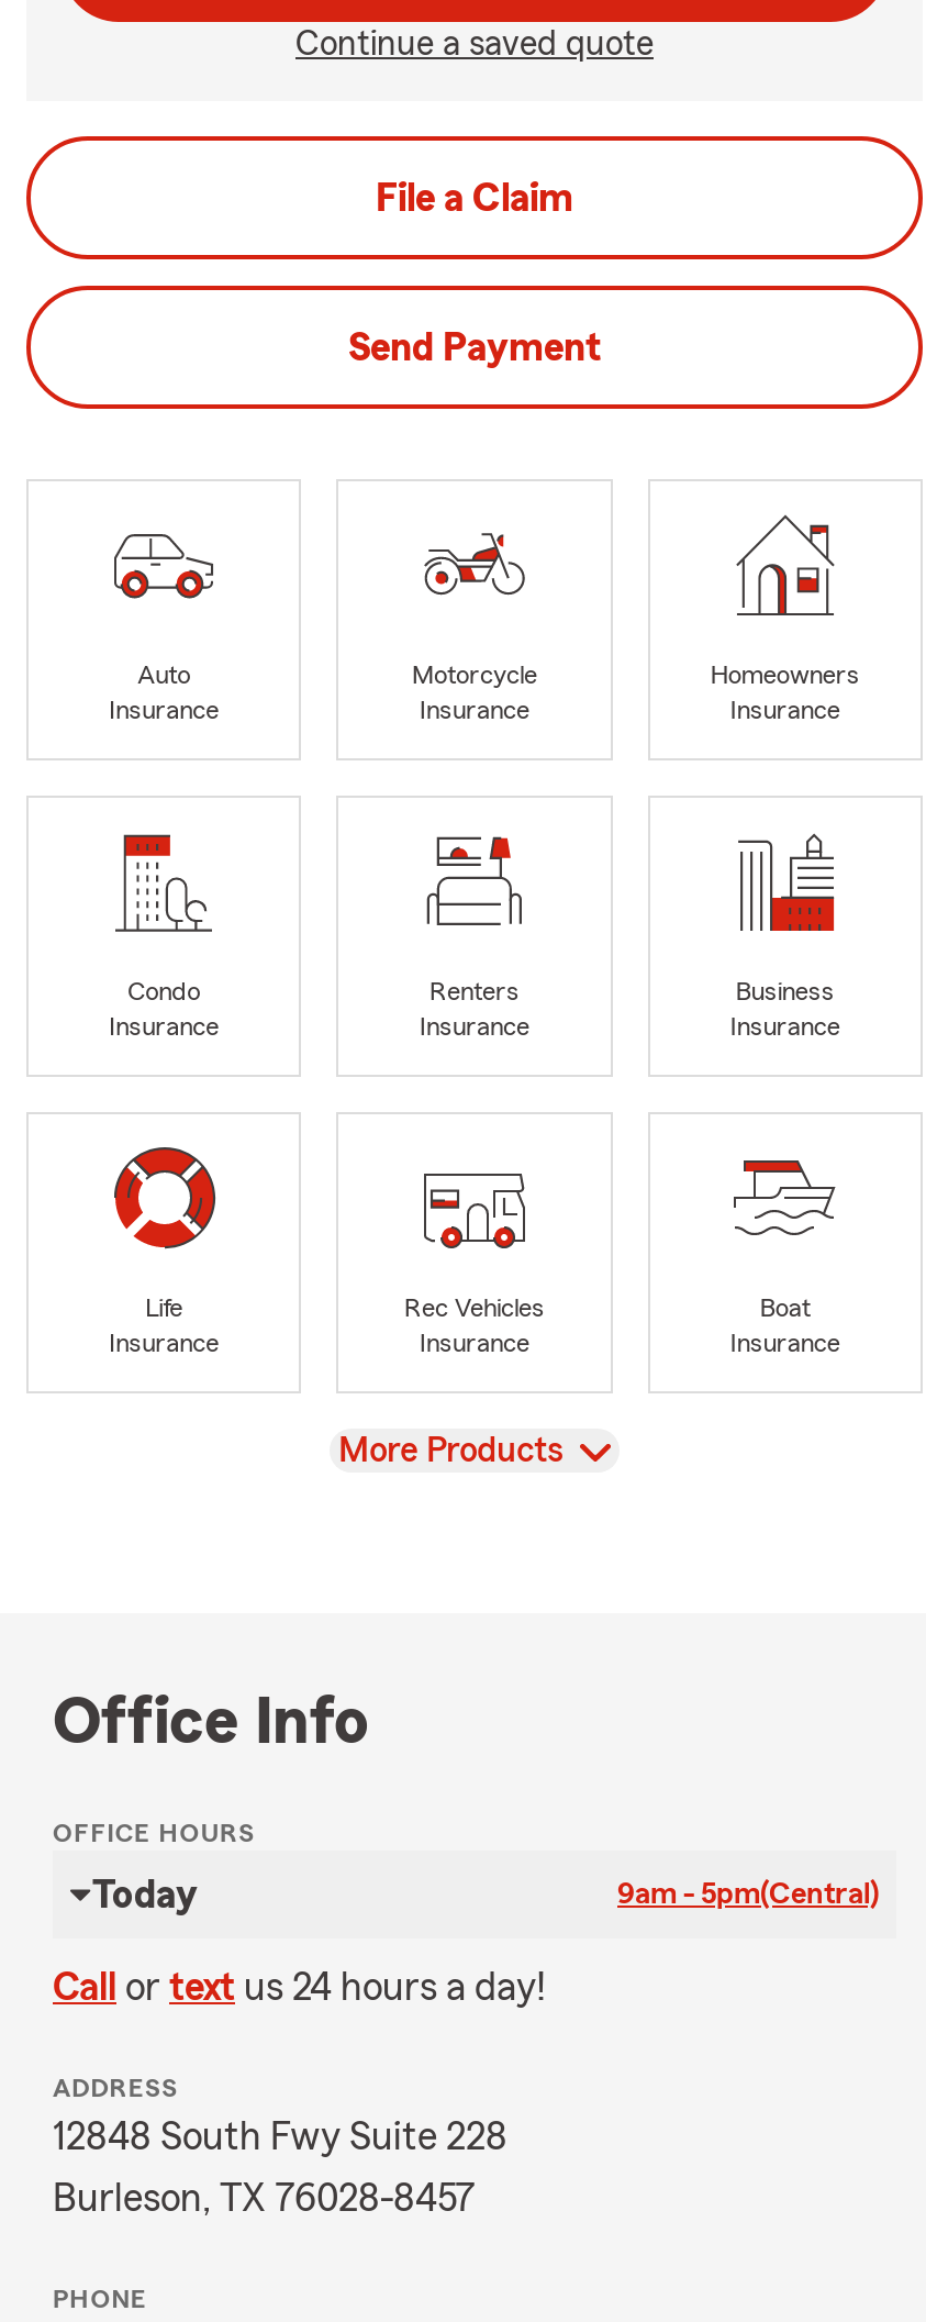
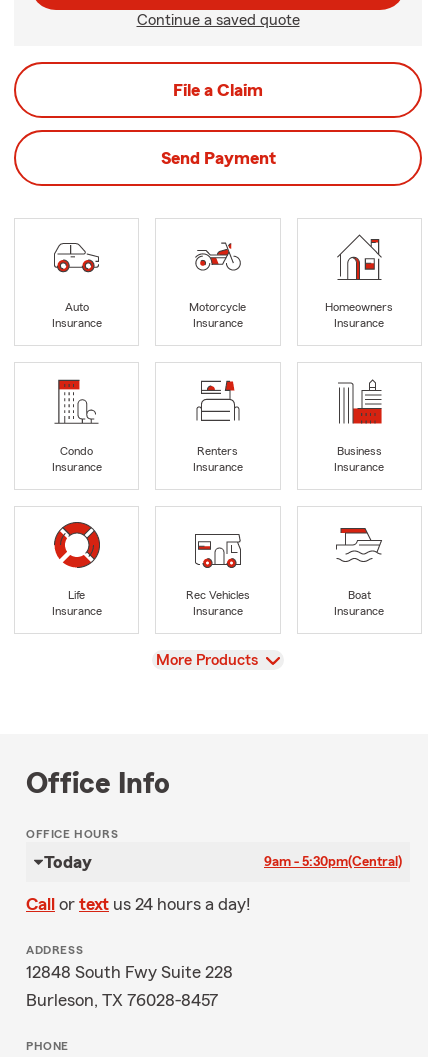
- 9am - 5pm(Central)
+ 9am - 5:30pm(Central)
